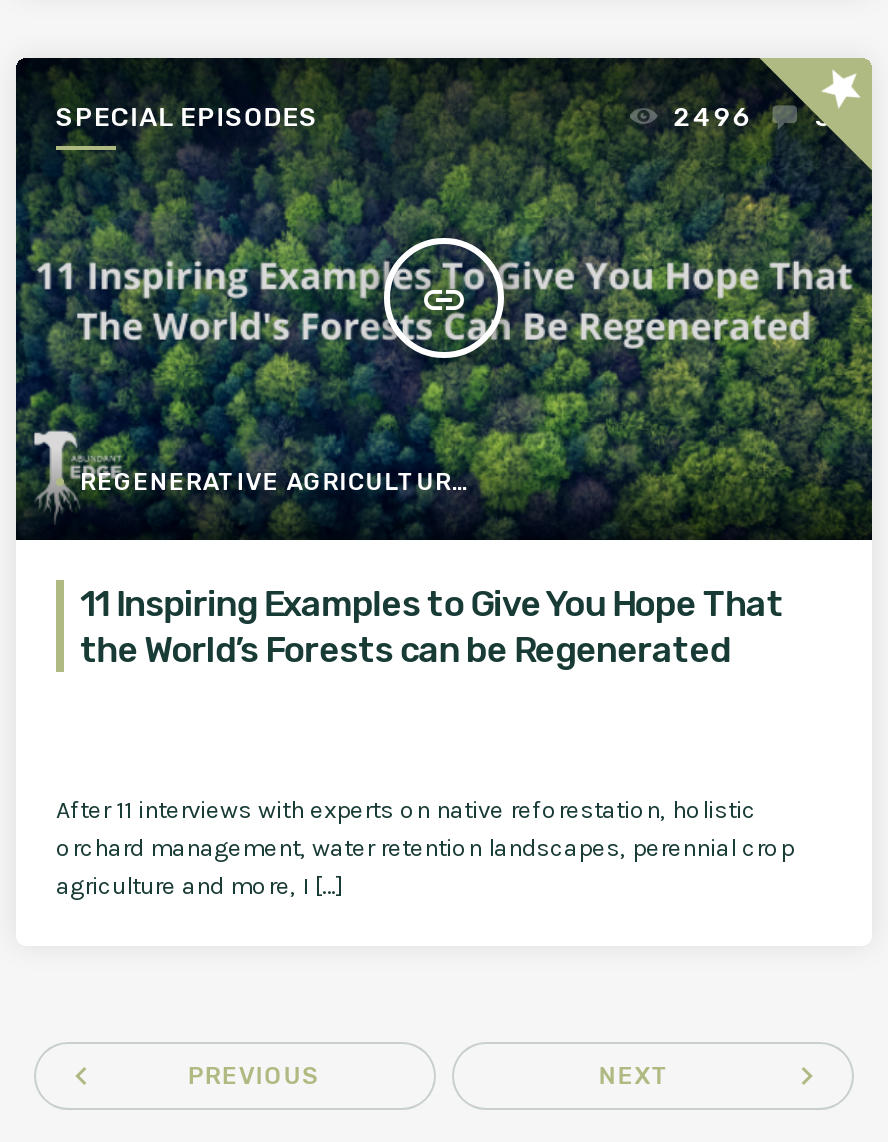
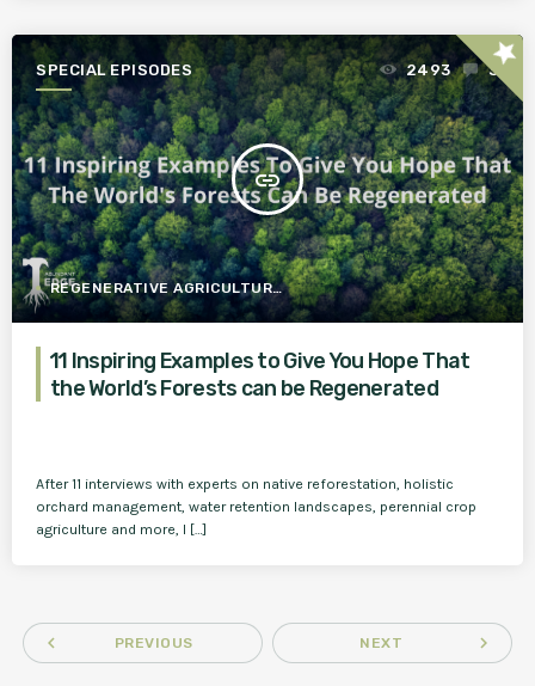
- 2496
+ 2493
